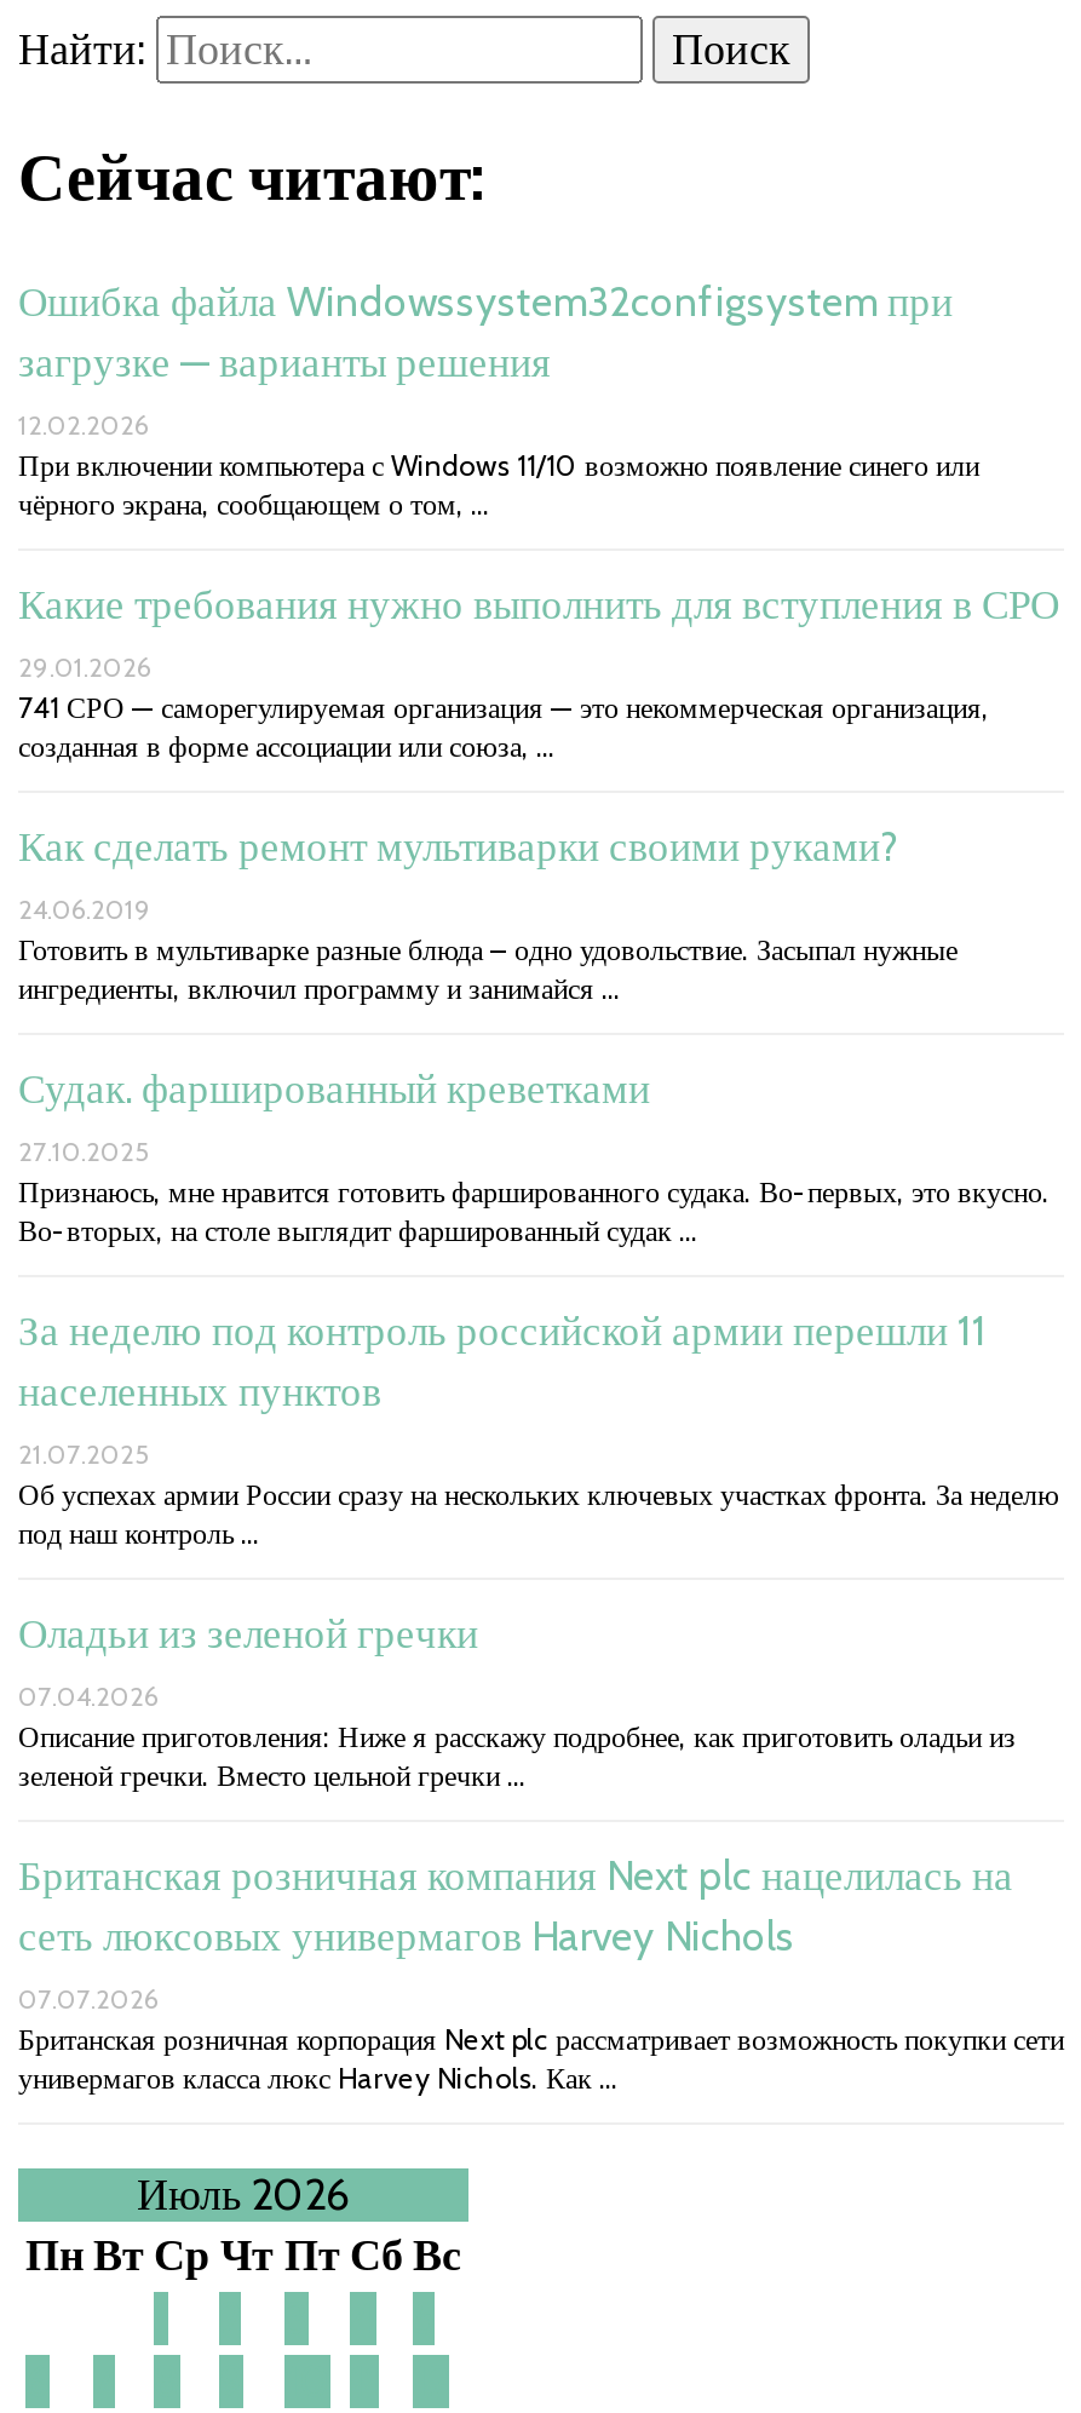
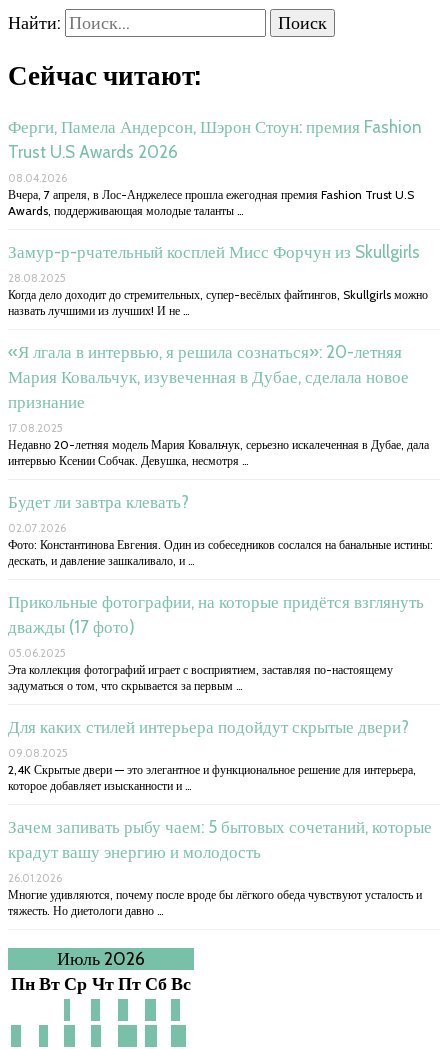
- Ошибка файла Windowssystem32configsystem при
- загрузке — варианты решения
- 12.02.2026
- При включении компьютера с Windows 11/10 возможно появление синего или
- чёрного экрана, сообщающем о том, …
+ Ферги, Памела Андерсон, Шэрон Стоун: премия Fashion
+ Trust U.S Awards 2026
+ 08.04.2026
+ Вчера, 7 апреля, в Лос-Анджелесе прошла ежегодная премия Fashion Trust U.S
+ Awards, поддерживающая молодые таланты …

- Какие требования нужно выполнить для вступления в СРО
- 29.01.2026
- 741 СРО — саморегулируемая организация — это некоммерческая организация,
- созданная в форме ассоциации или союза, …
+ Замур-р-рчательный косплей Мисс Форчун из Skullgirls
+ 28.08.2025
+ Когда дело доходит до стремительных, супер-весёлых файтингов, Skullgirls можно
+ назвать лучшими из лучших! И не …

- Как сделать ремонт мультиварки своими руками?
- 24.06.2019
- Готовить в мультиварке разные блюда – одно удовольствие. Засыпал нужные
- ингредиенты, включил программу и занимайся …
+ «Я лгала в интервью, я решила сознаться»: 20-летняя
+ Мария Ковальчук, изувеченная в Дубае, сделала новое
+ признание
+ 17.08.2025
+ Недавно 20-летняя модель Мария Ковальчук, серьезно искалеченная в Дубае, дала
+ интервью Ксении Собчак. Девушка, несмотря …

- Судак. фаршированный креветками
- 27.10.2025
- Признаюсь, мне нравится готовить фаршированного судака. Во-первых, это вкусно.
- Во-вторых, на столе выглядит фаршированный судак …
+ Будет ли завтра клевать?
+ 02.07.2026
+ Фото: Константинова Евгения. Один из собеседников сослался на банальные истины:
+ дескать, и давление зашкаливало, и …

- За неделю под контроль российской армии перешли 11
- населенных пунктов
- 21.07.2025
- Об успехах армии России сразу на нескольких ключевых участках фронта. За неделю
- под наш контроль …
+ Прикольные фотографии, на которые придётся взглянуть
+ дважды (17 фото)
+ 05.06.2025
+ Эта коллекция фотографий играет с восприятием, заставляя по-настоящему
+ задуматься о том, что скрывается за первым …

- Оладьи из зеленой гречки
- 07.04.2026
- Описание приготовления: Ниже я расскажу подробнее, как приготовить оладьи из
- зеленой гречки. Вместо цельной гречки …
+ Для каких стилей интерьера подойдут скрытые двери?
+ 09.08.2025
+ 2,4K Скрытые двери — это элегантное и функциональное решение для интерьера,
+ которое добавляет изысканности и …

- Британская розничная компания Next plc нацелилась на
- сеть люксовых универмагов Harvey Nichols
- 07.07.2026
- Британская розничная корпорация Next plc рассматривает возможность покупки сети
- универмагов класса люкс Harvey Nichols. Как …
+ Зачем запивать рыбу чаем: 5 бытовых сочетаний, которые
+ крадут вашу энергию и молодость
+ 26.01.2026
+ Многие удивляются, почему после вроде бы лёгкого обеда чувствуют усталость и
+ тяжесть. Но диетологи давно …
